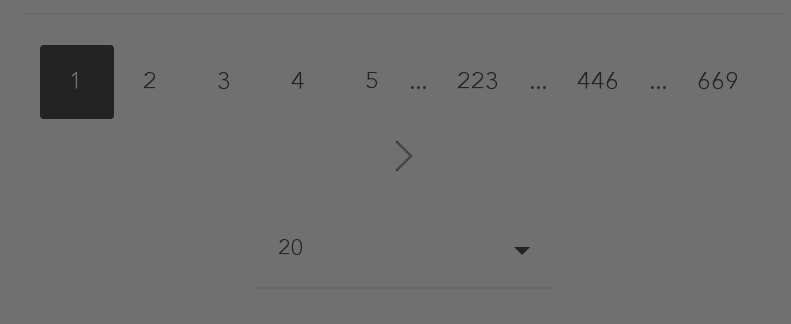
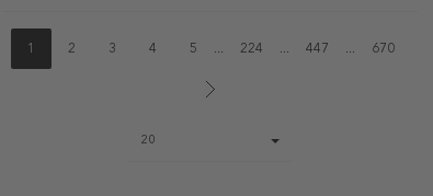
- 223
+ 224

- 446
+ 447

- 669
+ 670
